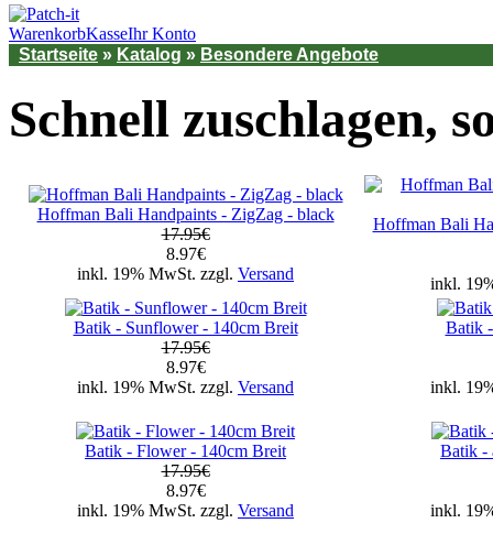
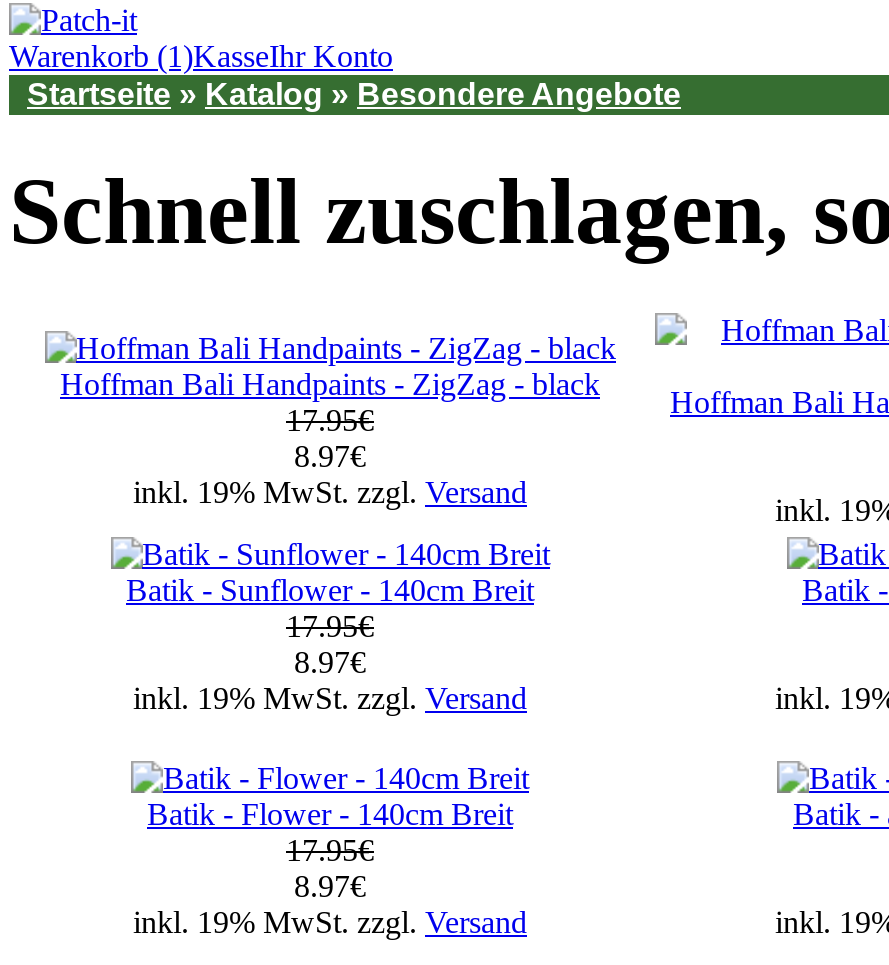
- WarenkorbKasseIhr Konto
+ Warenkorb (1)KasseIhr Konto
